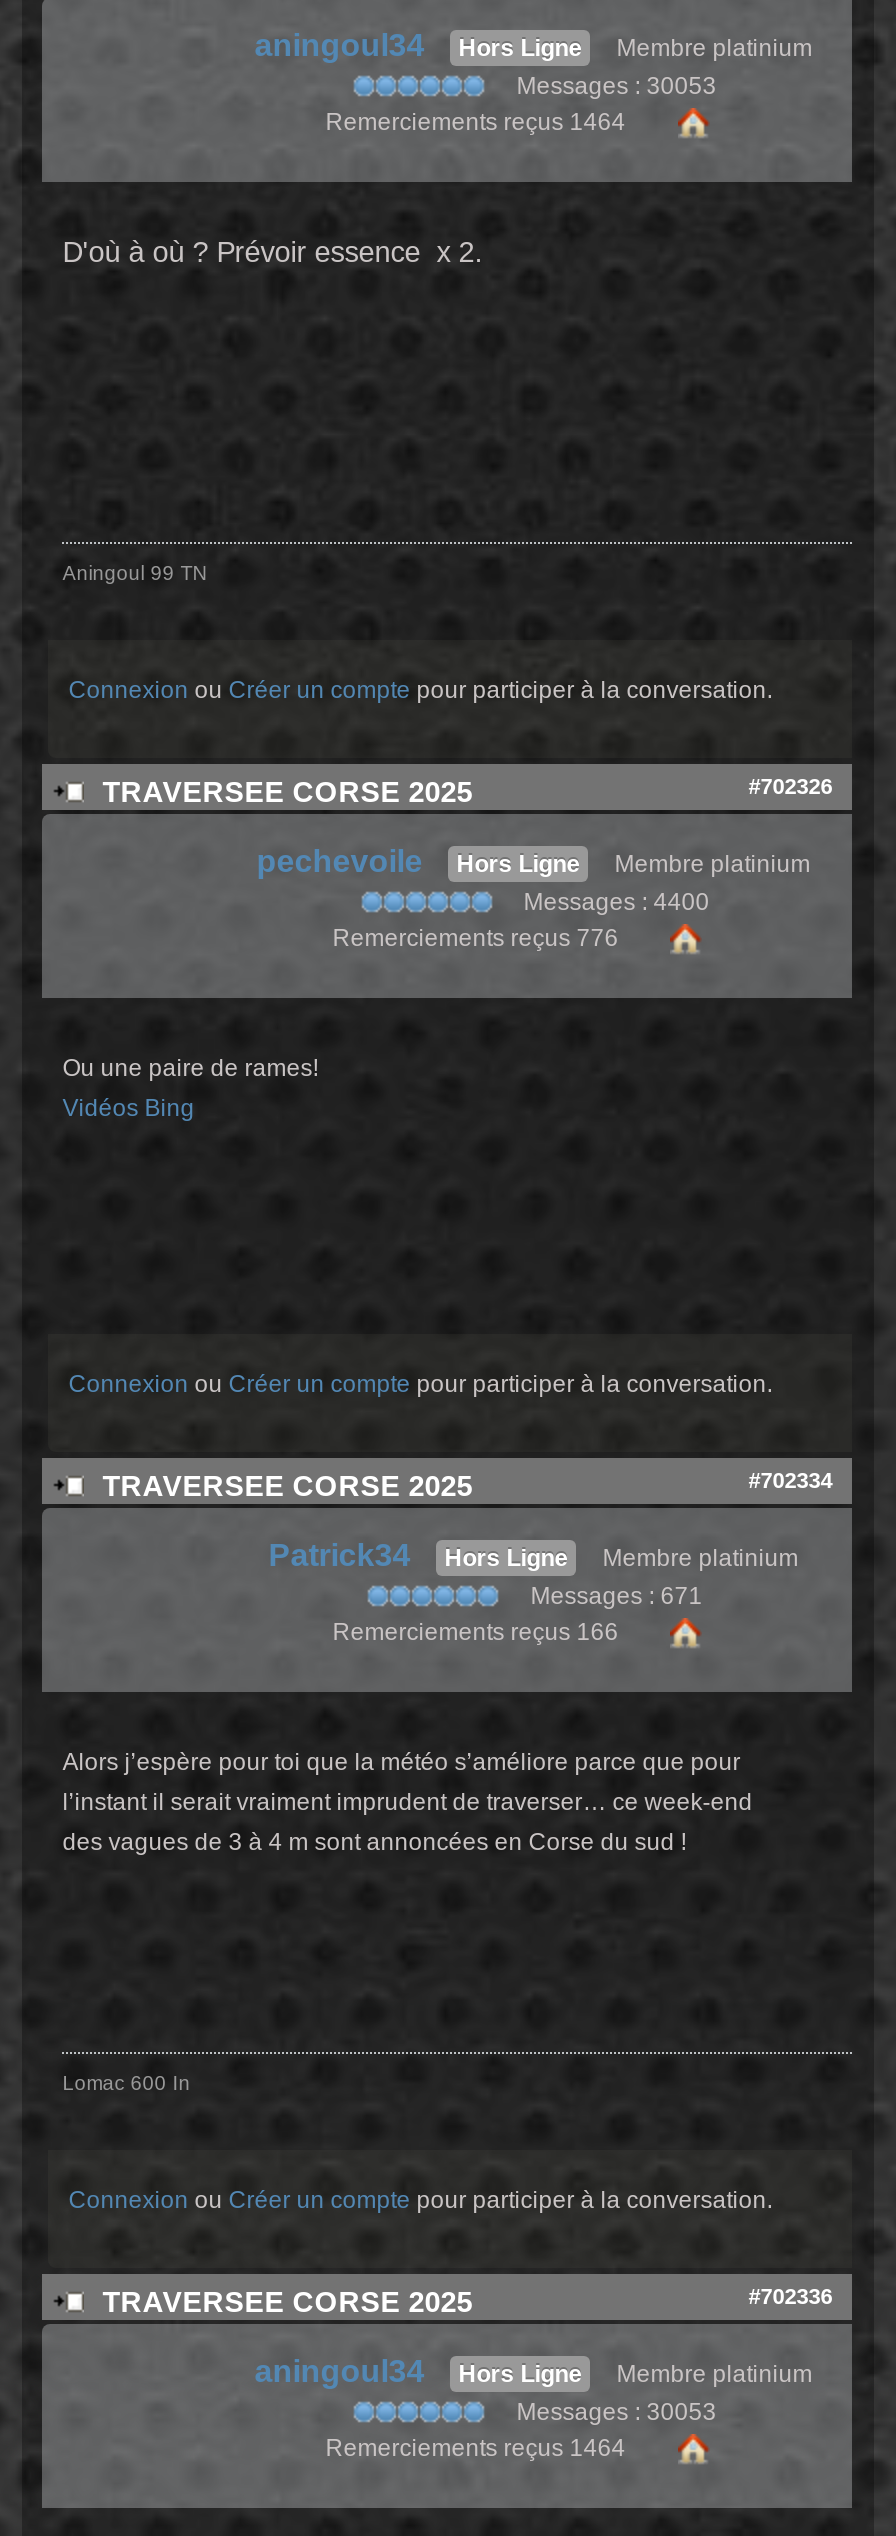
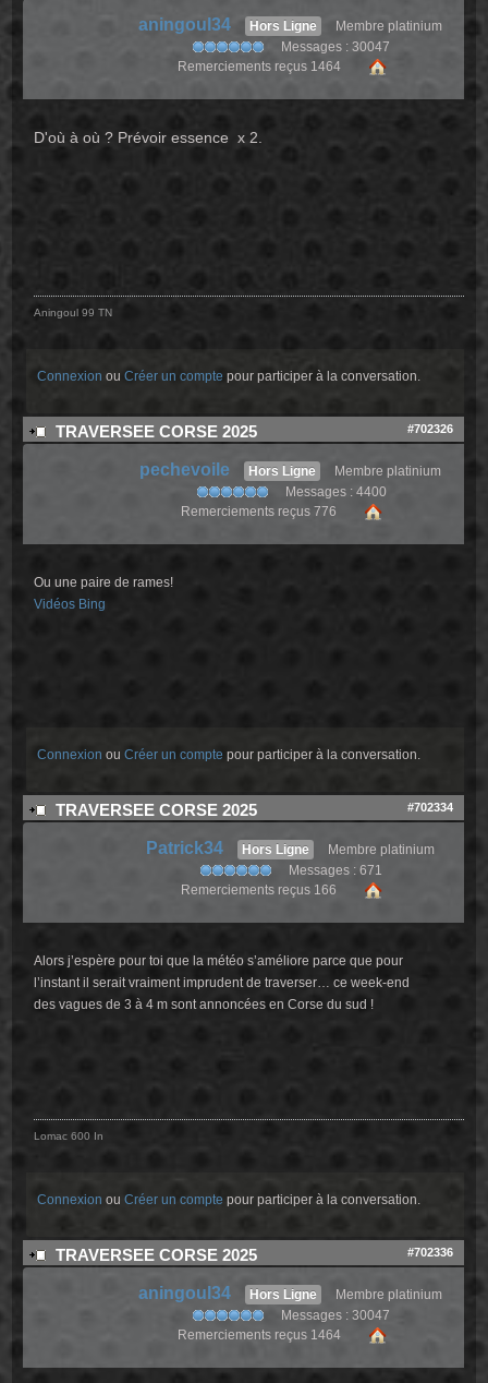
- Messages : 30053
+ Messages : 30047

- Messages : 30053
+ Messages : 30047
